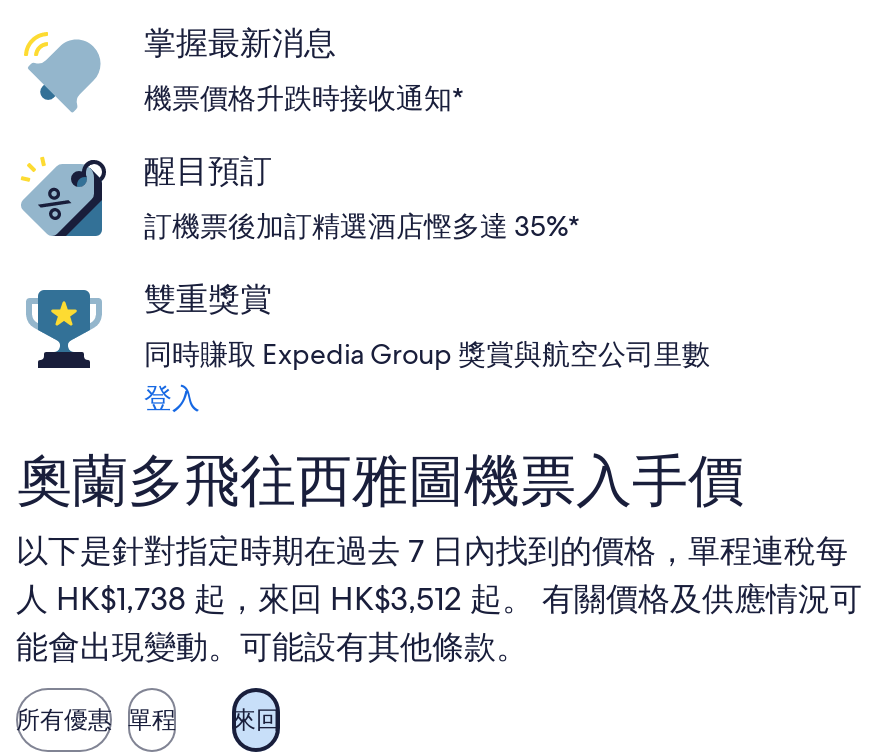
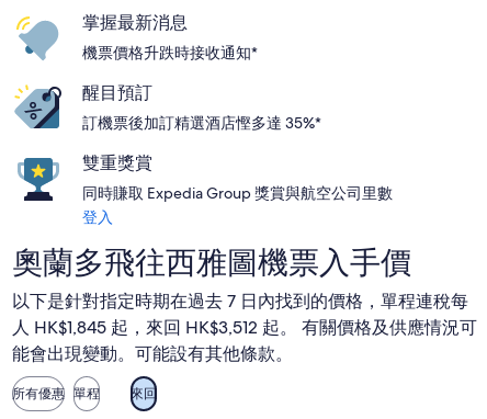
- 人 HK$1,738 起，來回 HK$3,512 起。 有關價格及供應情況可
+ 人 HK$1,845 起，來回 HK$3,512 起。 有關價格及供應情況可
